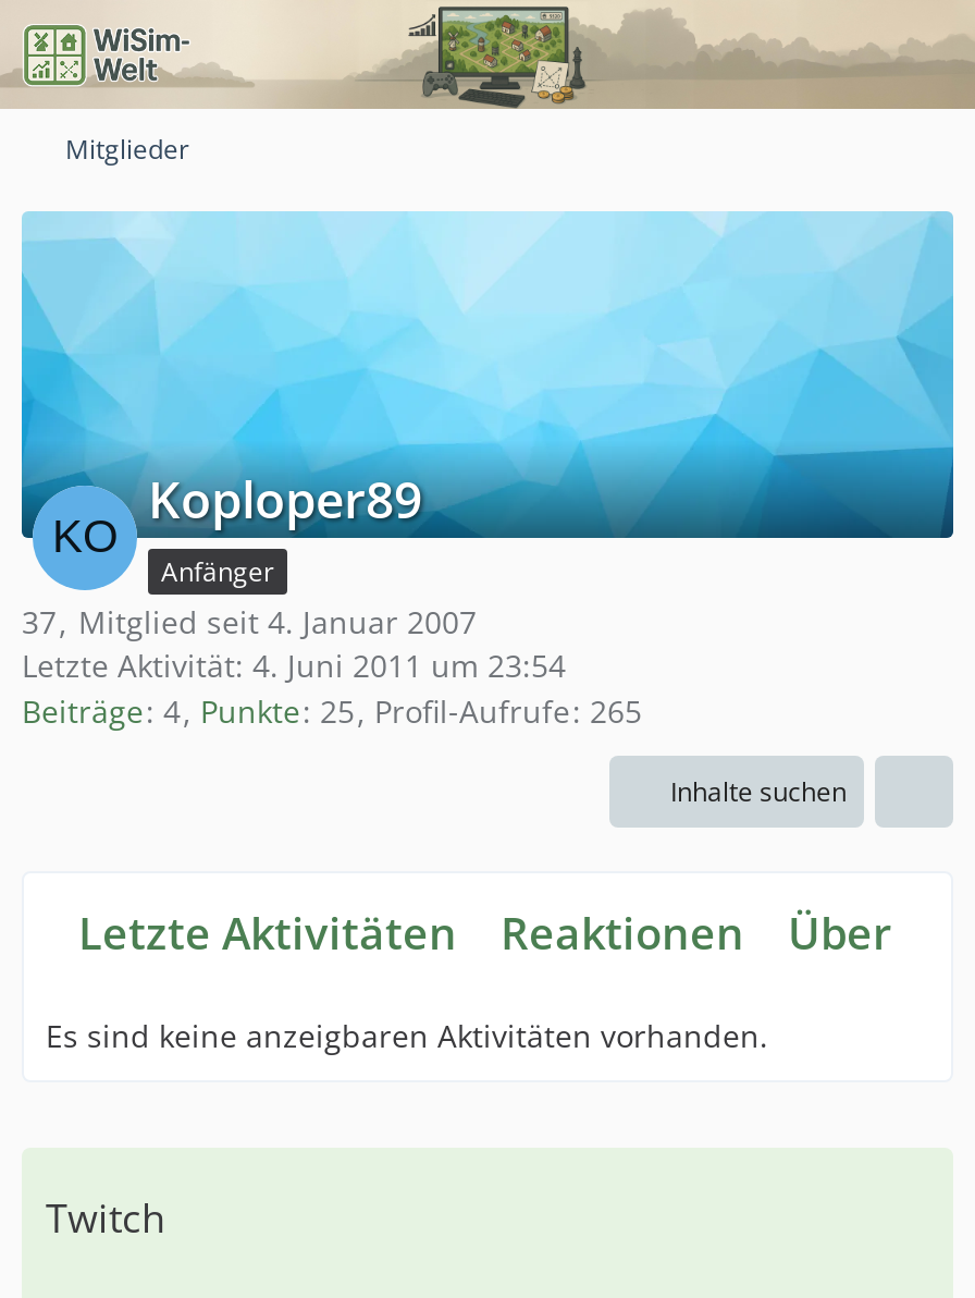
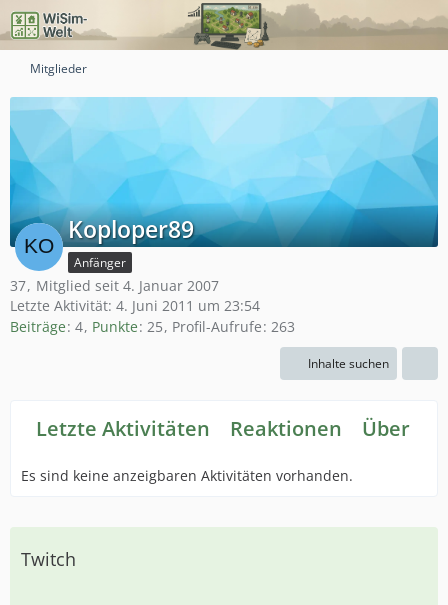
- Beiträge 4 Punkte 25 Profil-Aufrufe 265
+ Beiträge 4 Punkte 25 Profil-Aufrufe 263
